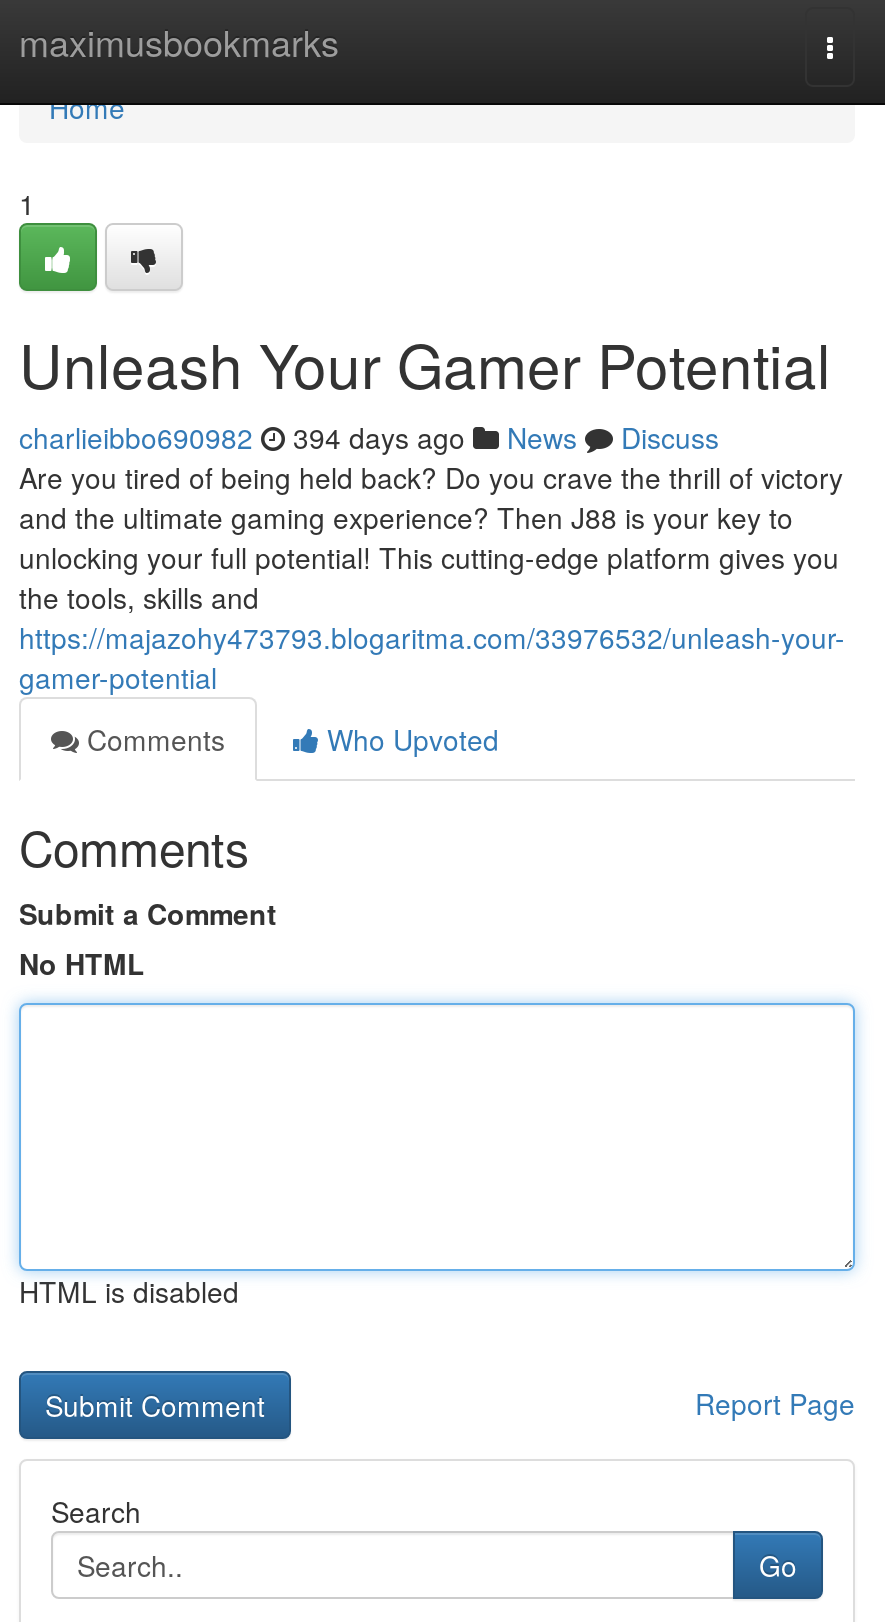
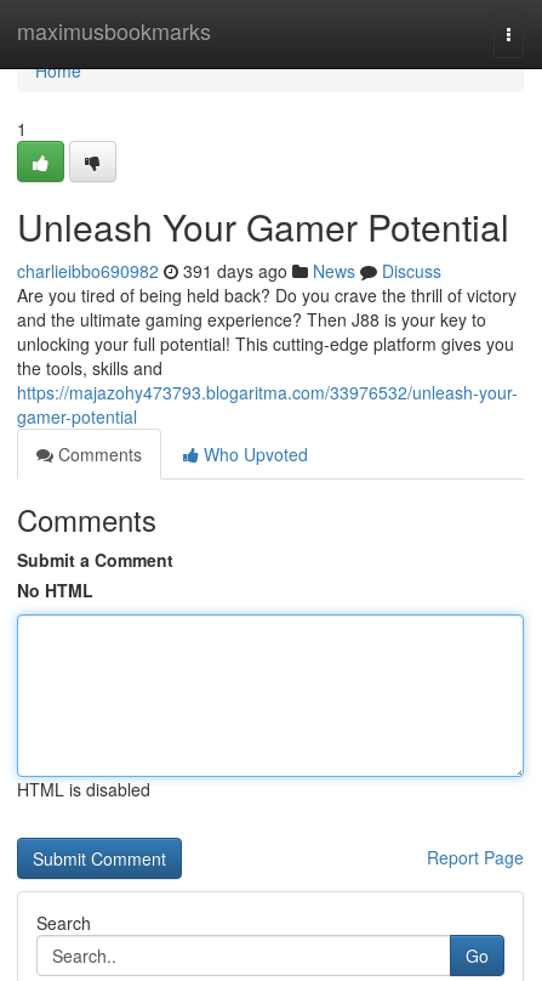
- charlieibbo690982 394 days ago News Discuss
+ charlieibbo690982 391 days ago News Discuss
